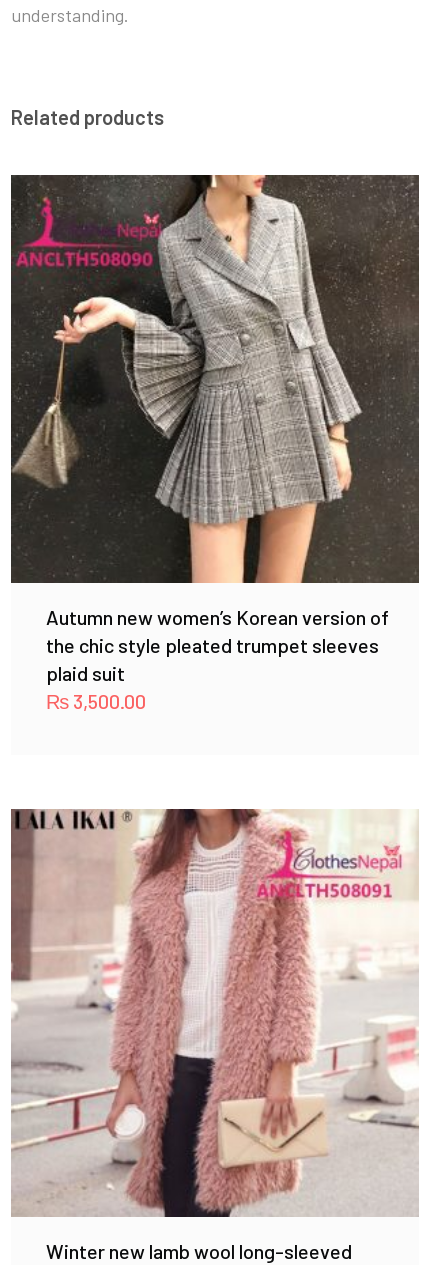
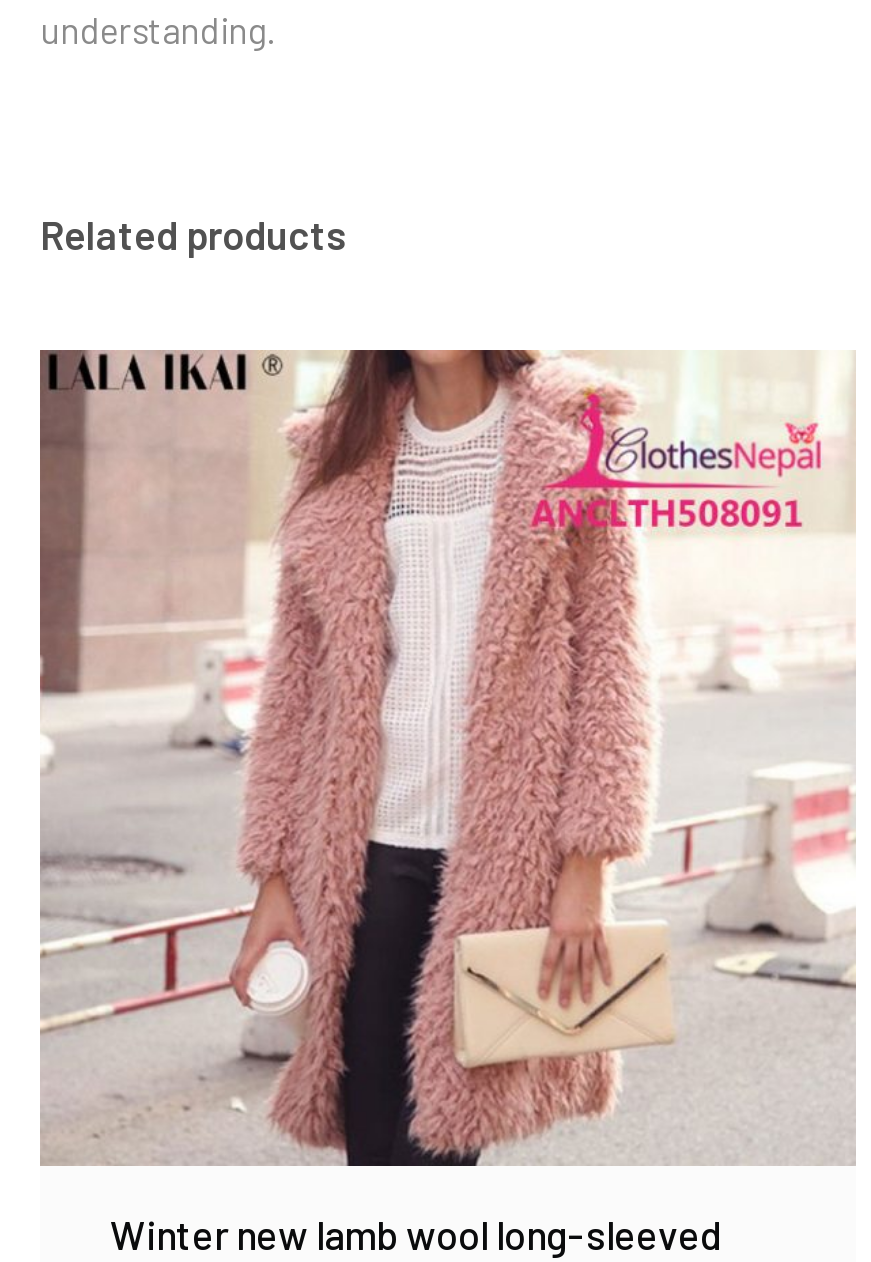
- [image]
- Autumn new women’s Korean version of
- the chic style pleated trumpet sleeves
- plaid suit
- ₨ 3,500.00
